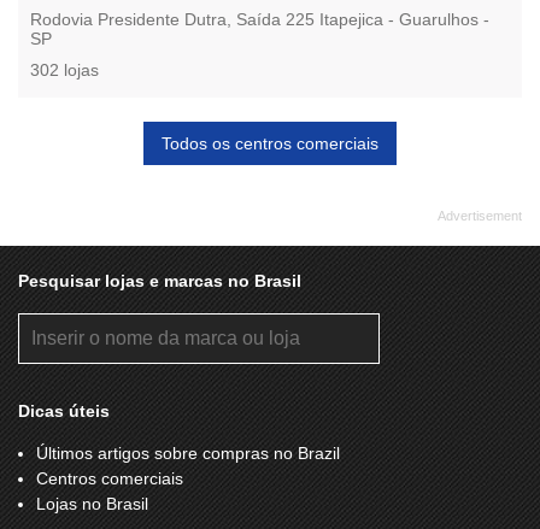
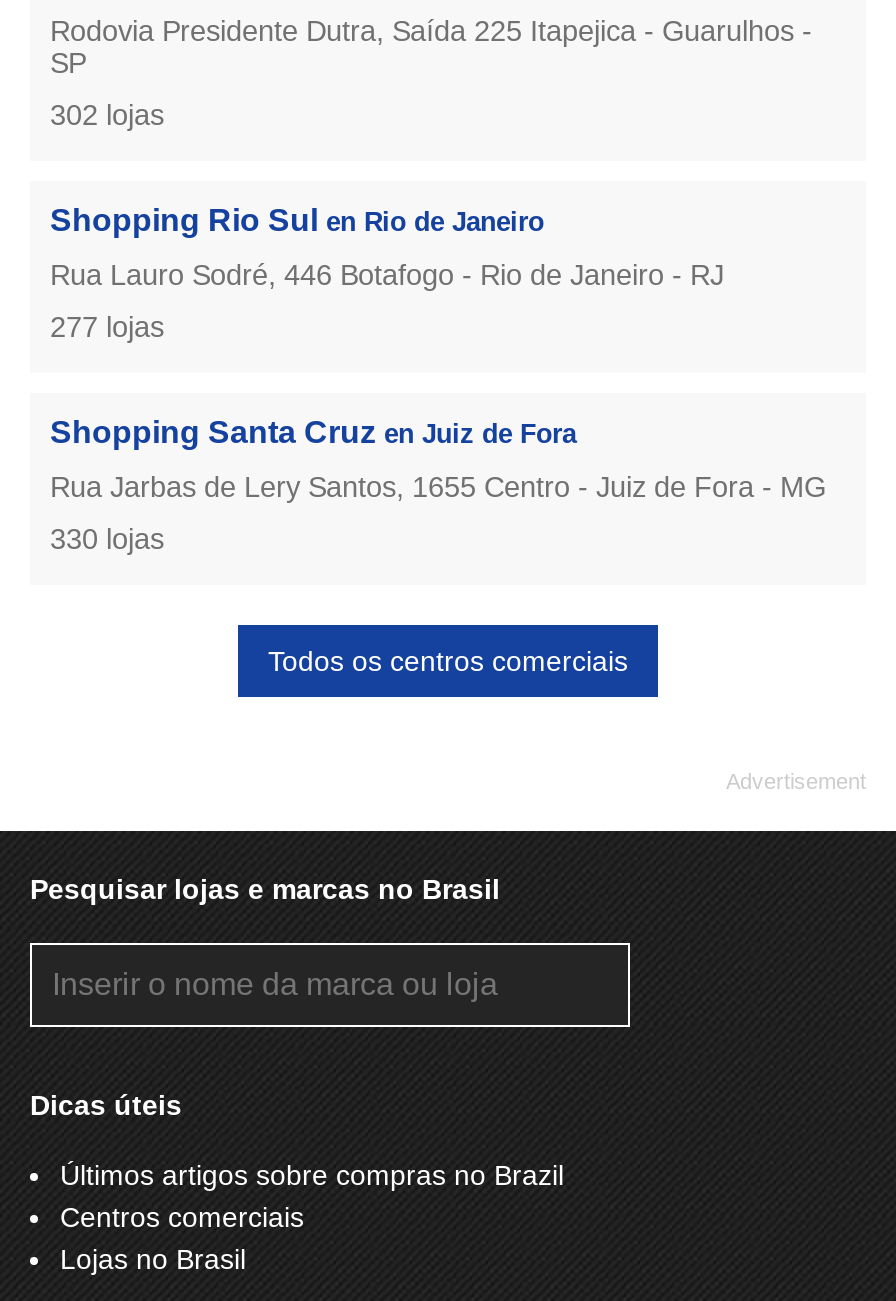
+ Shopping Rio Sul en Rio de Janeiro
+ Rua Lauro Sodré, 446 Botafogo - Rio de Janeiro - RJ
+ 277 lojas
+ Shopping Santa Cruz en Juiz de Fora
+ Rua Jarbas de Lery Santos, 1655 Centro - Juiz de Fora - MG
+ 330 lojas
